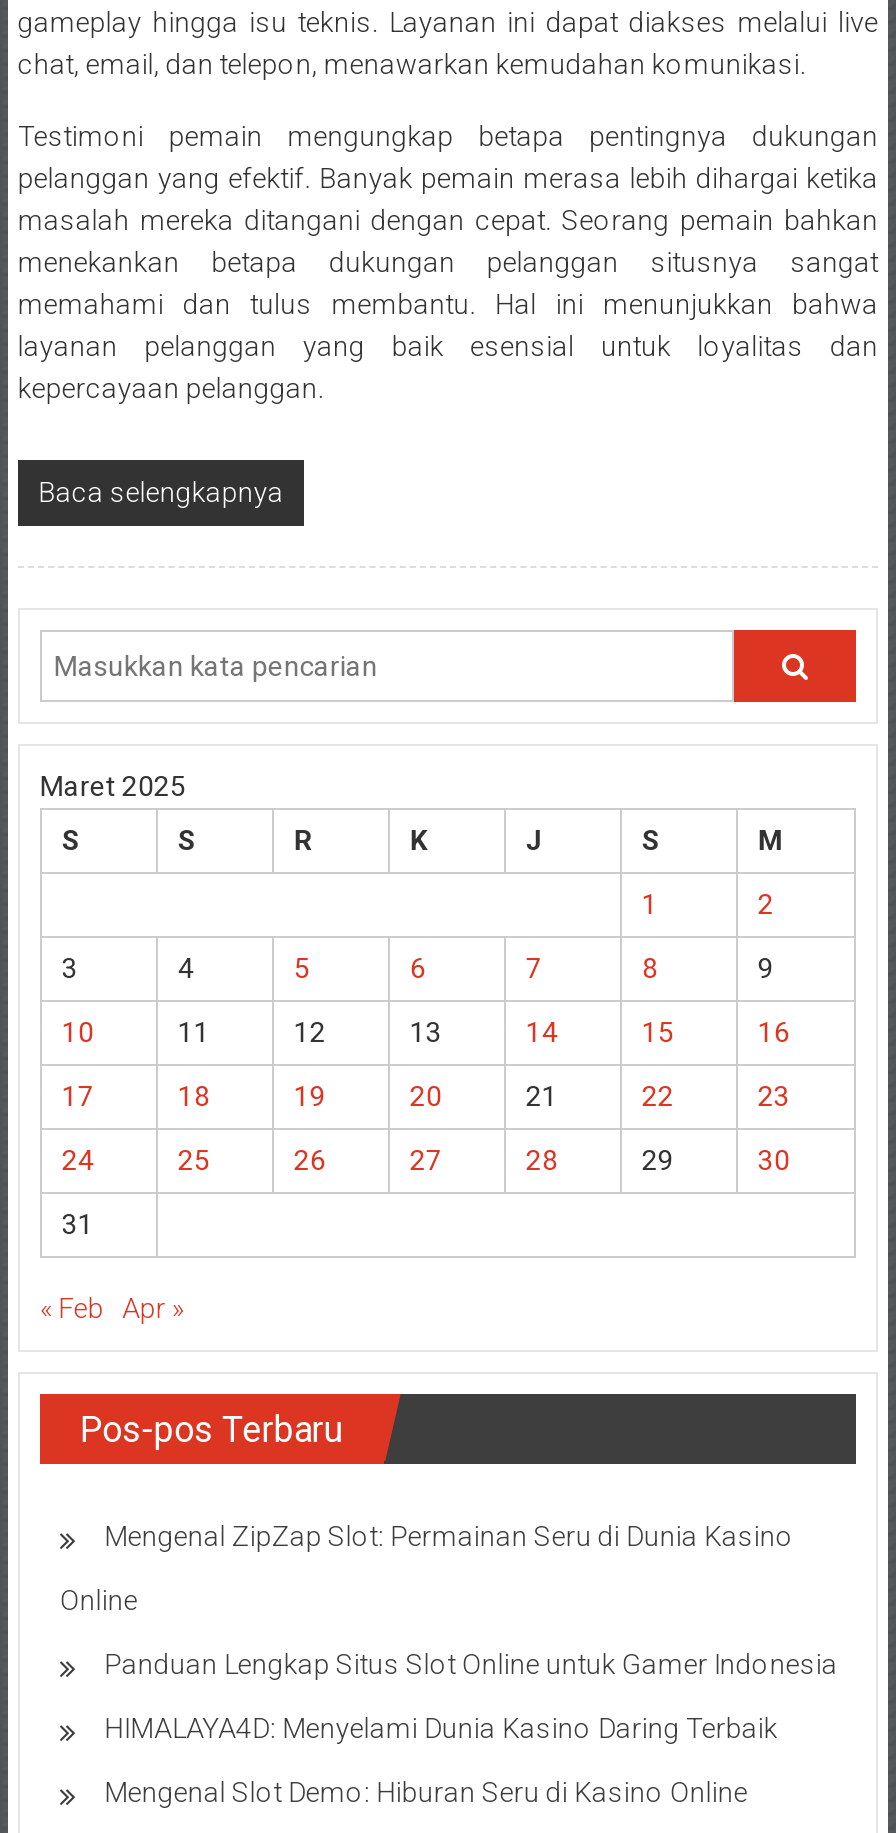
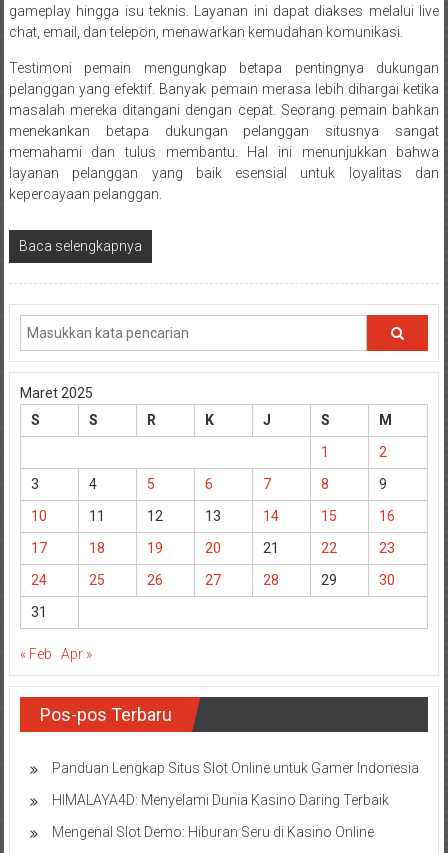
- Mengenal ZipZap Slot: Permainan Seru di Dunia Kasino
- Online
